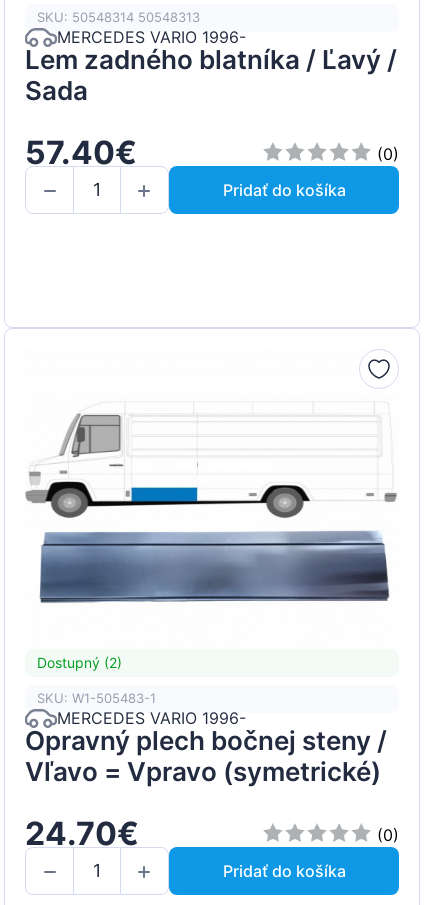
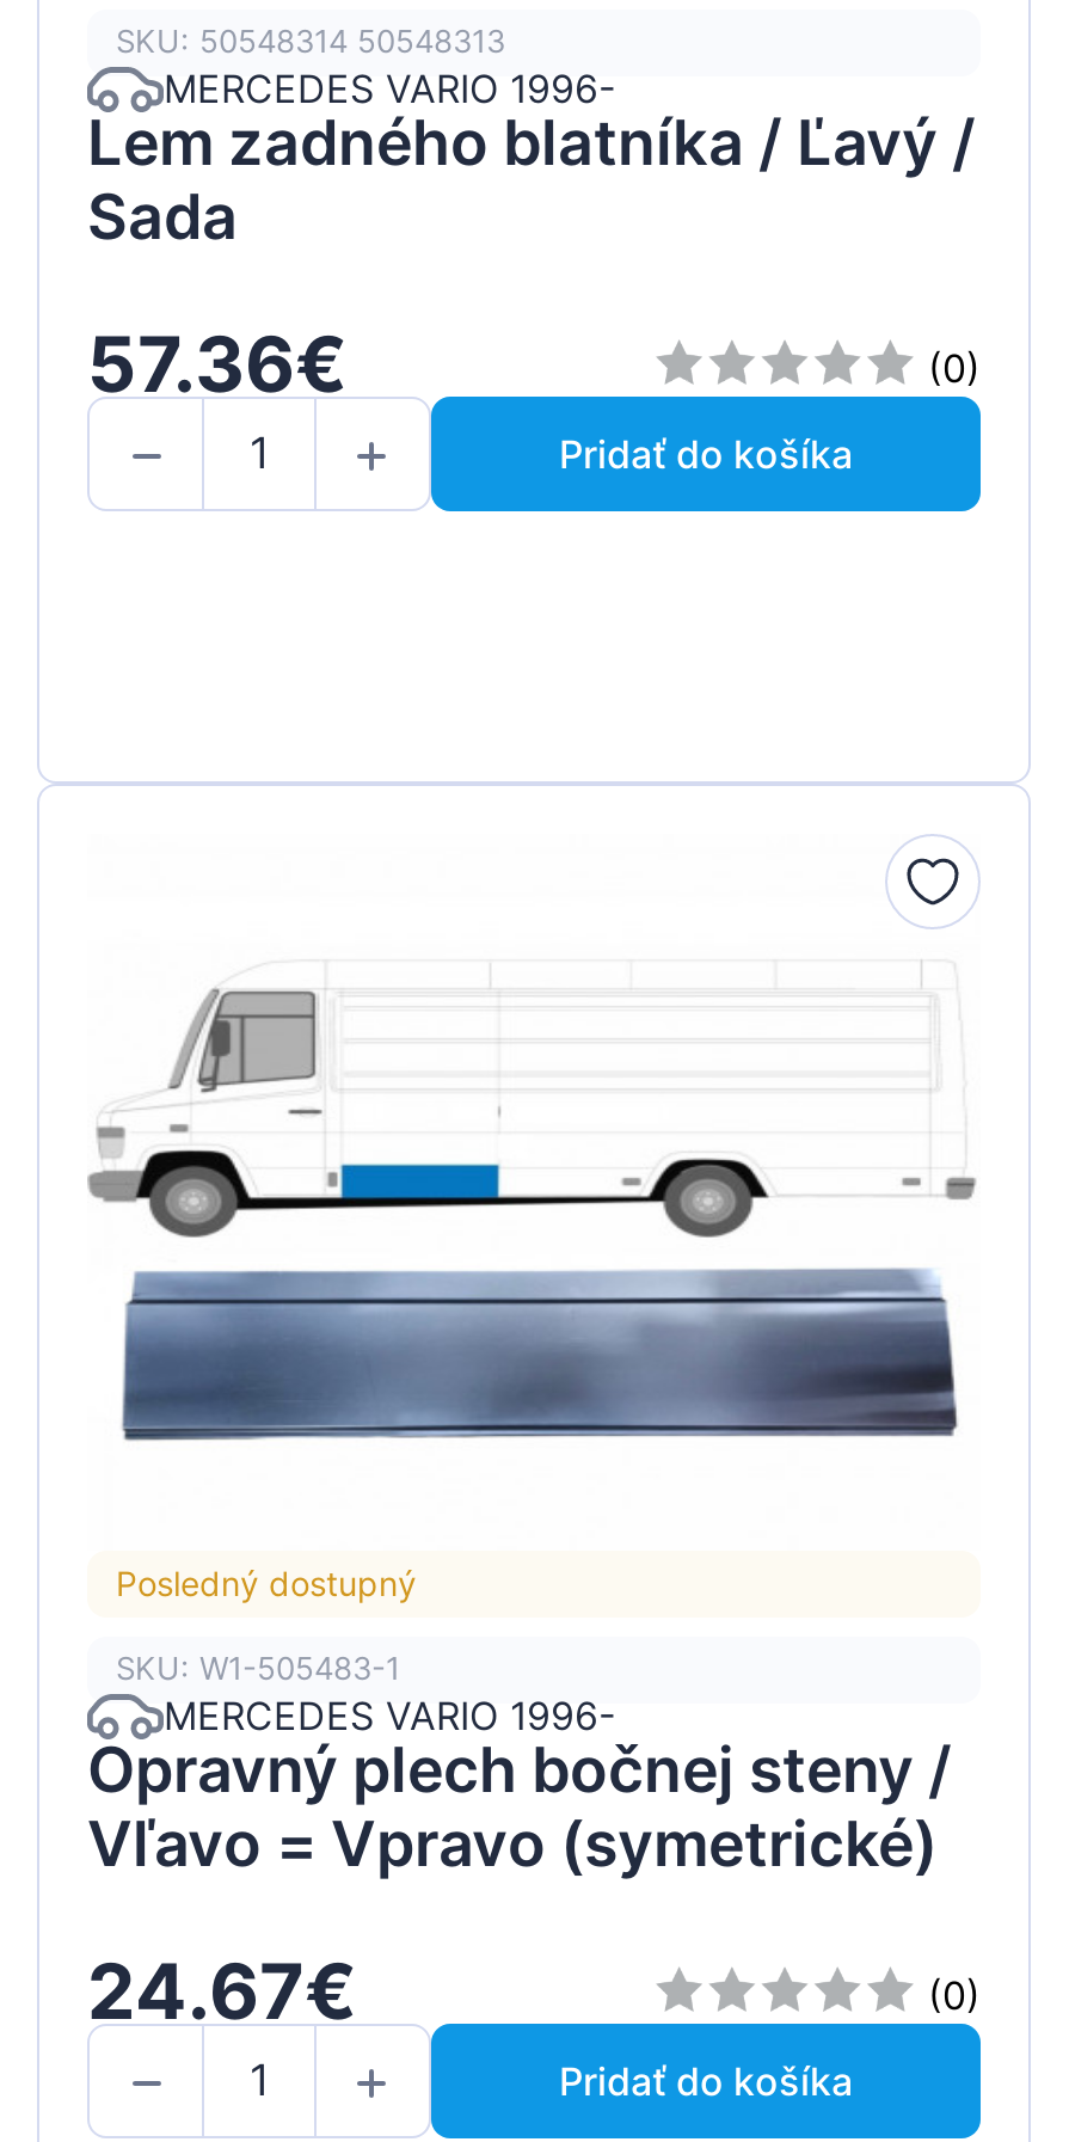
- 57.40€
+ 57.36€

- Dostupný (2)
+ Posledný dostupný

- 24.70€
+ 24.67€
